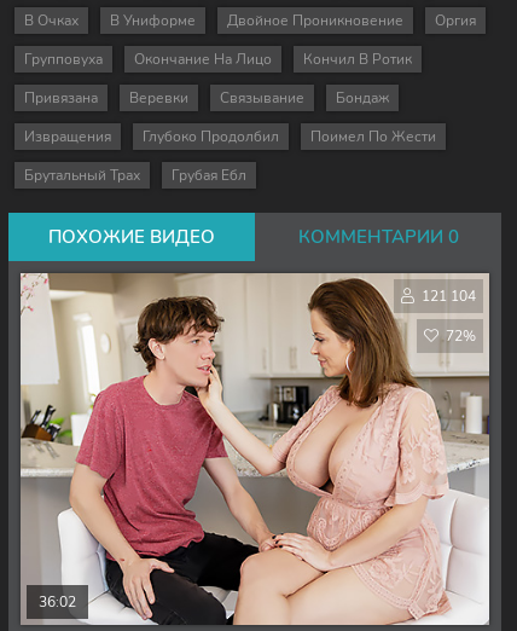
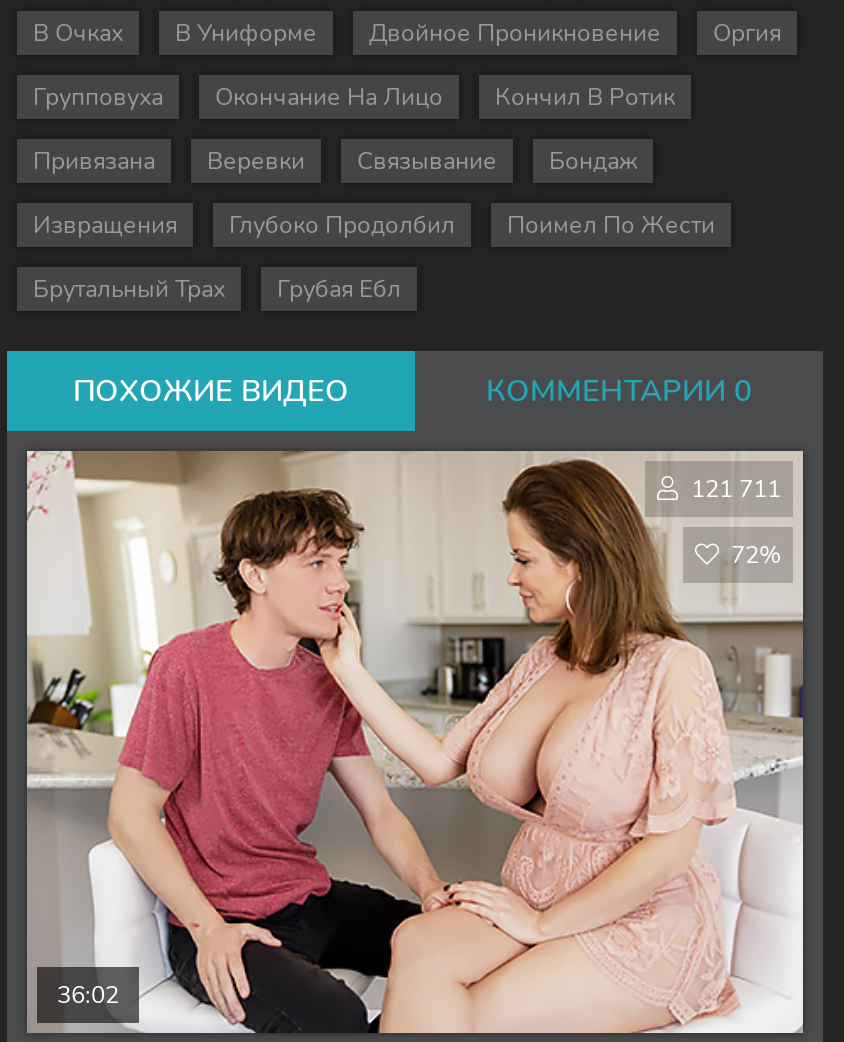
- 121 104
+ 121 711
